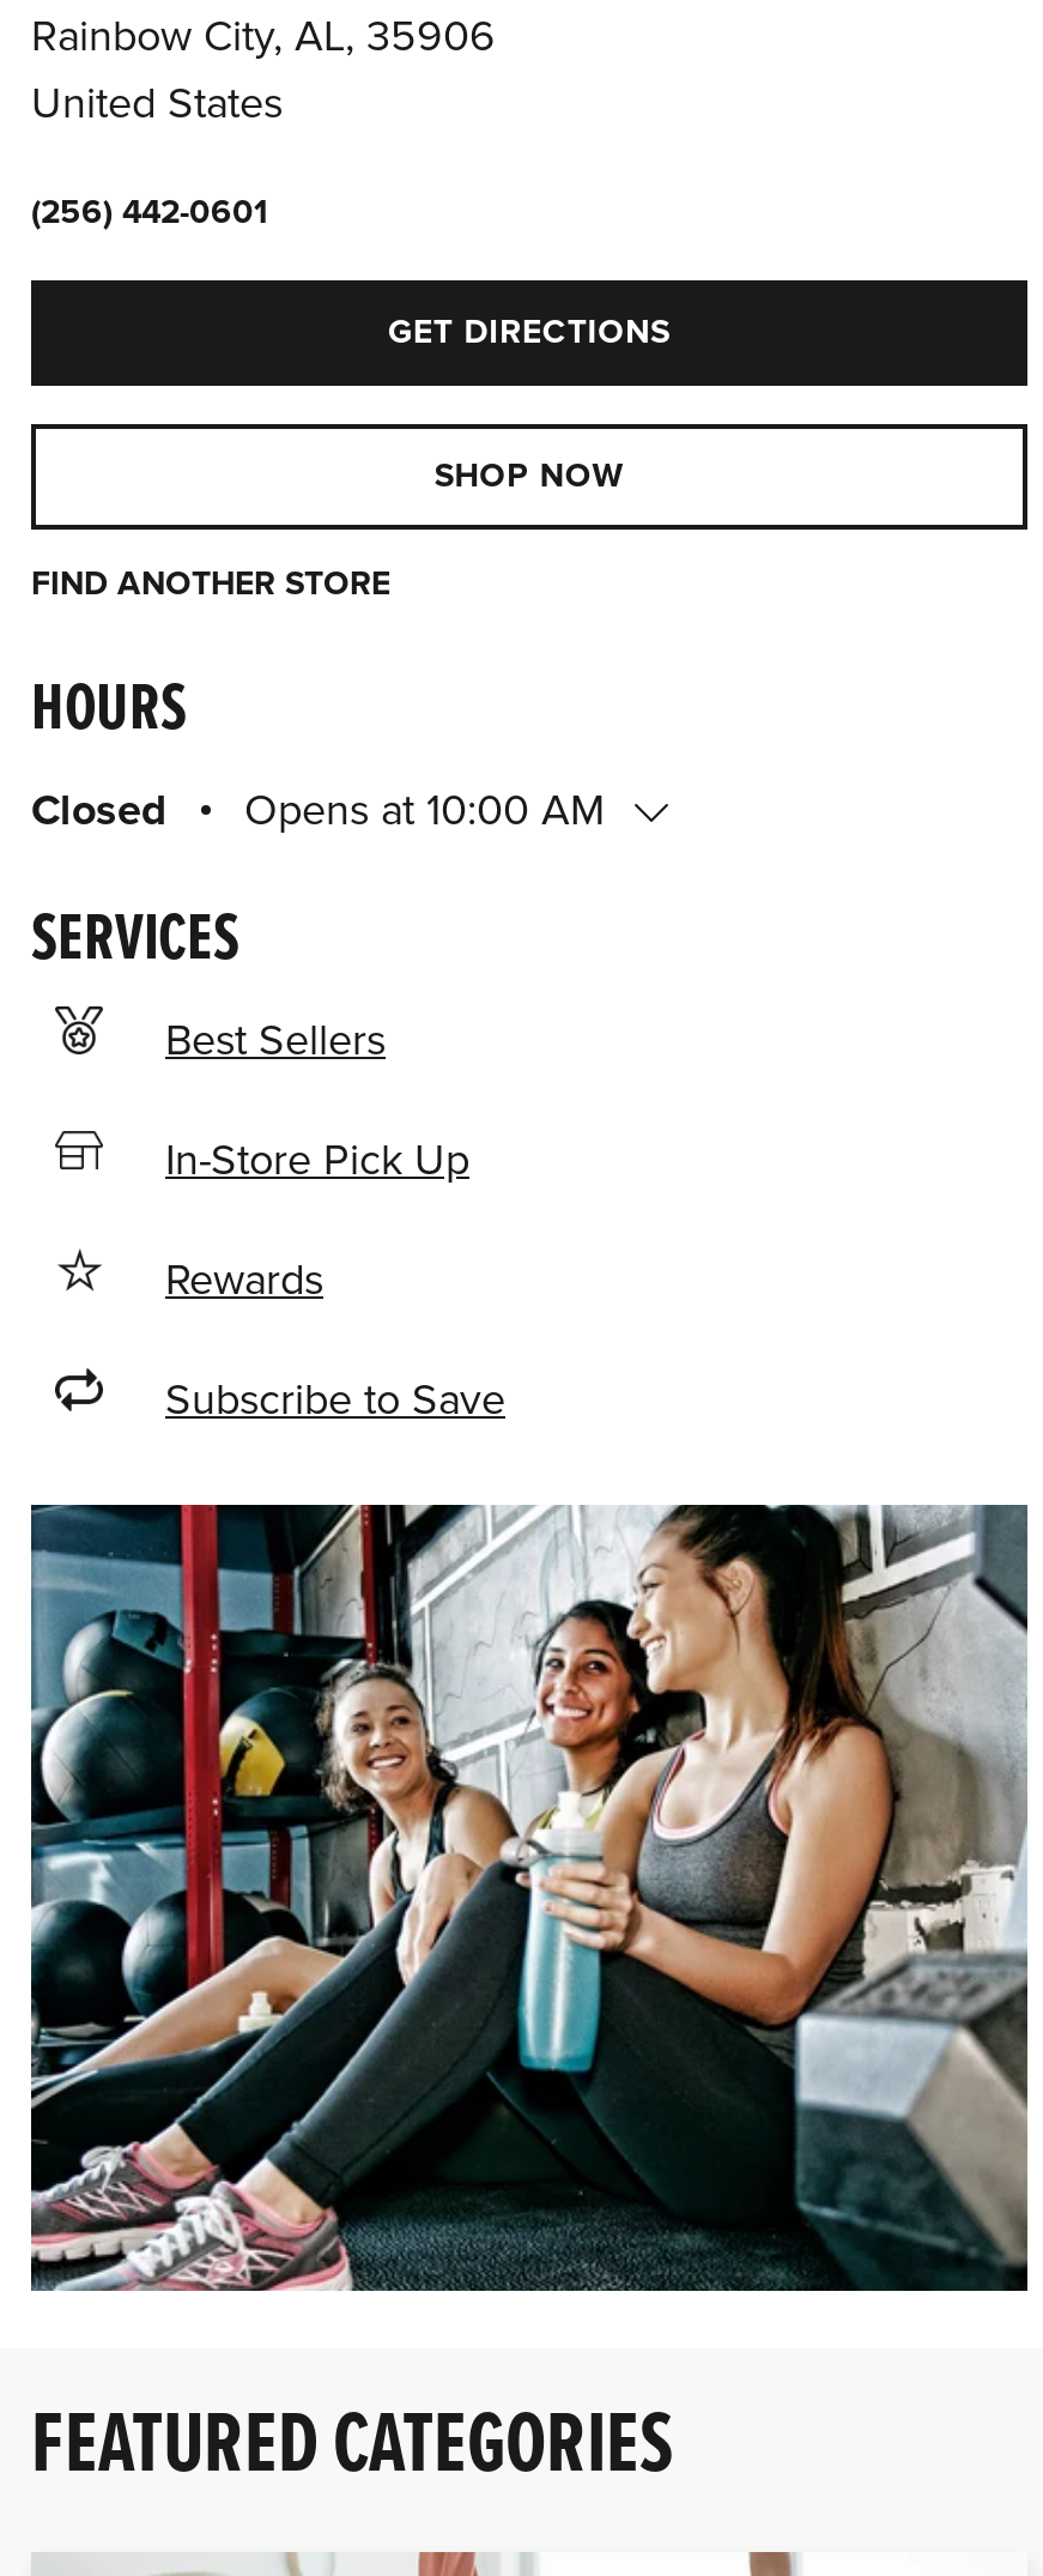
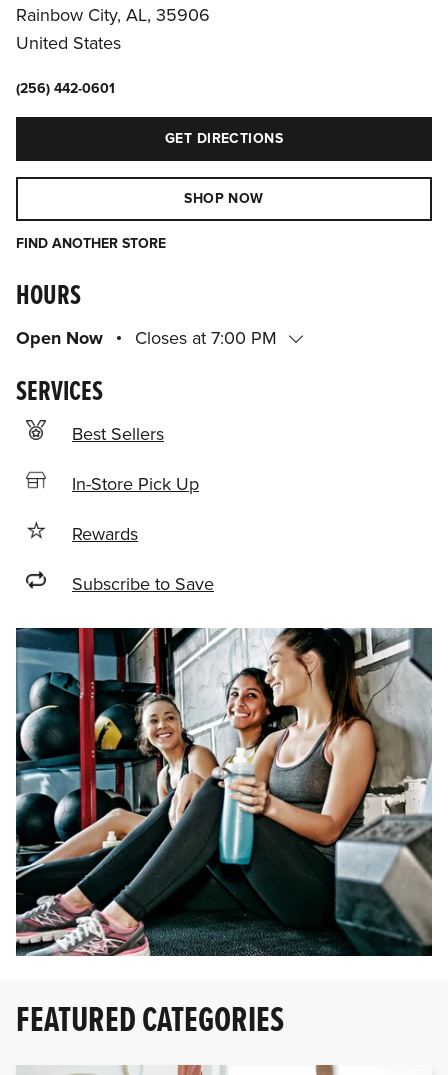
- Closed
- Opens at 10:00 AM
+ Open Now
+ Closes at 7:00 PM
